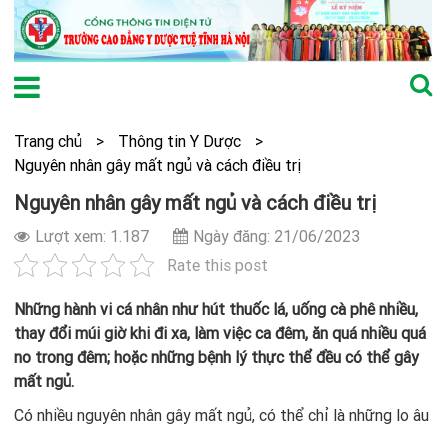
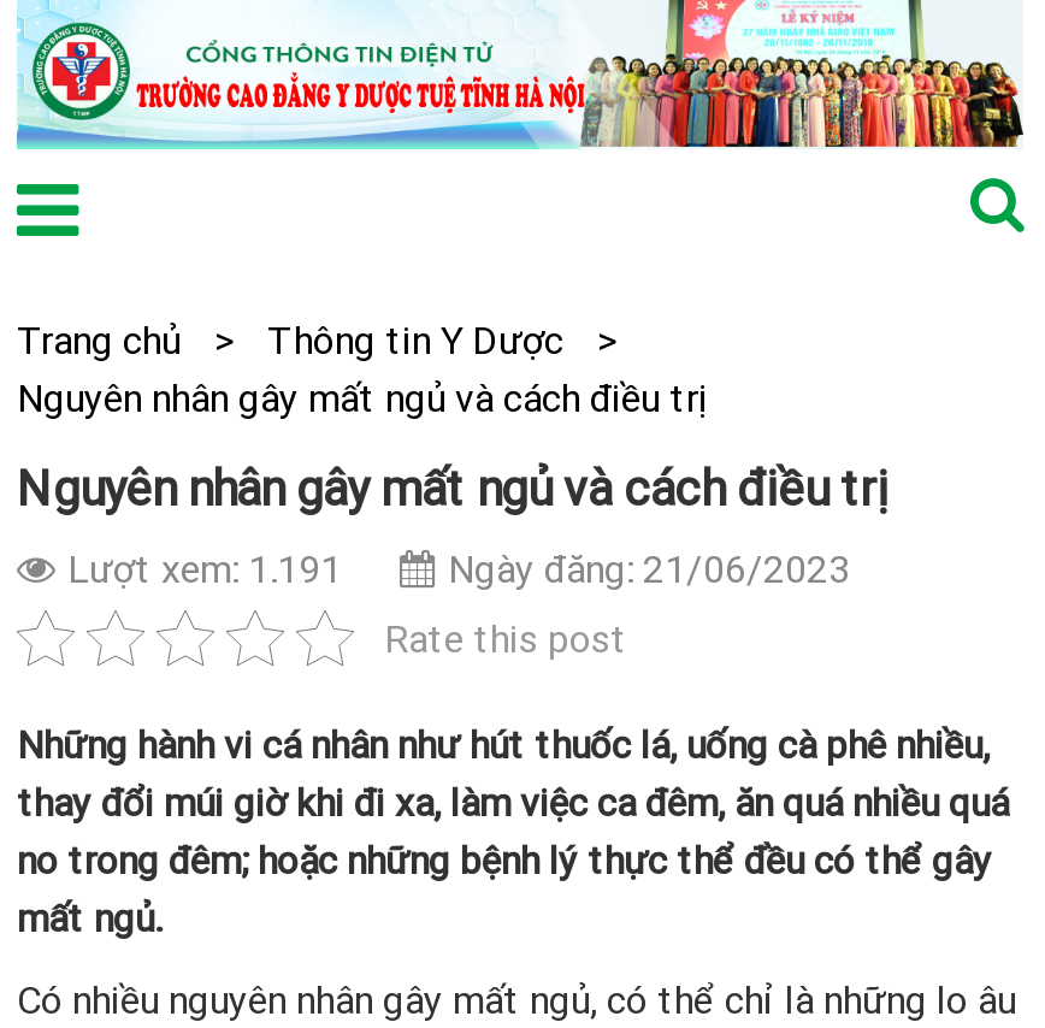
- Lượt xem: 1.187 Ngày đăng: 21/06/2023
+ Lượt xem: 1.191 Ngày đăng: 21/06/2023
